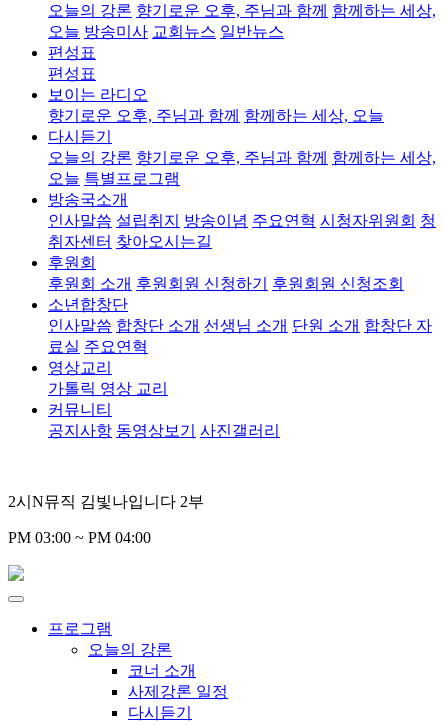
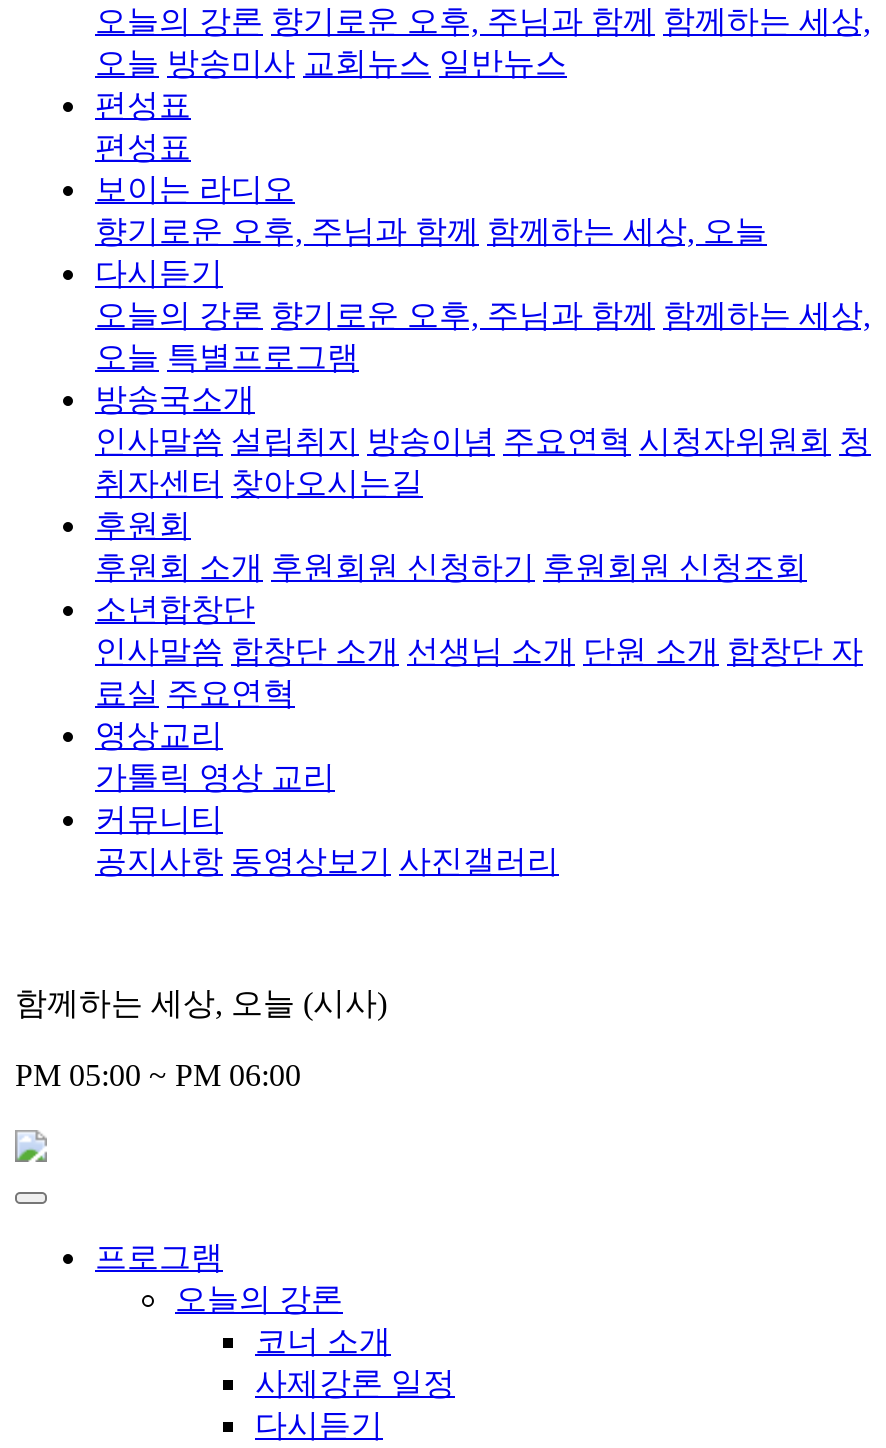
- 2시N뮤직 김빛나입니다 2부
+ 함께하는 세상, 오늘 (시사)

- PM 03:00 ~ PM 04:00
+ PM 05:00 ~ PM 06:00
